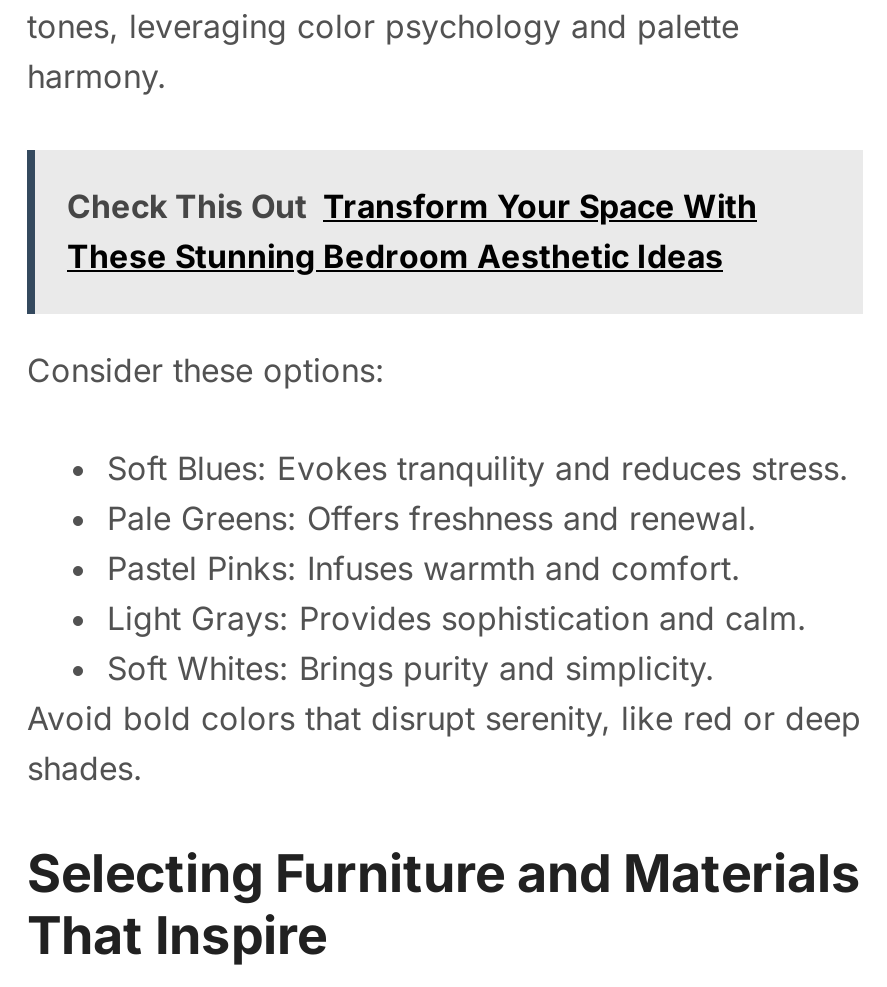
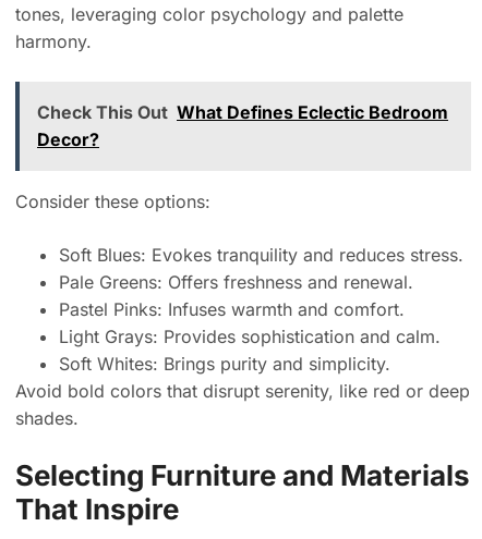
- Check This Out Transform Your Space With
- These Stunning Bedroom Aesthetic Ideas
+ Check This Out What Defines Eclectic Bedroom
+ Decor?
